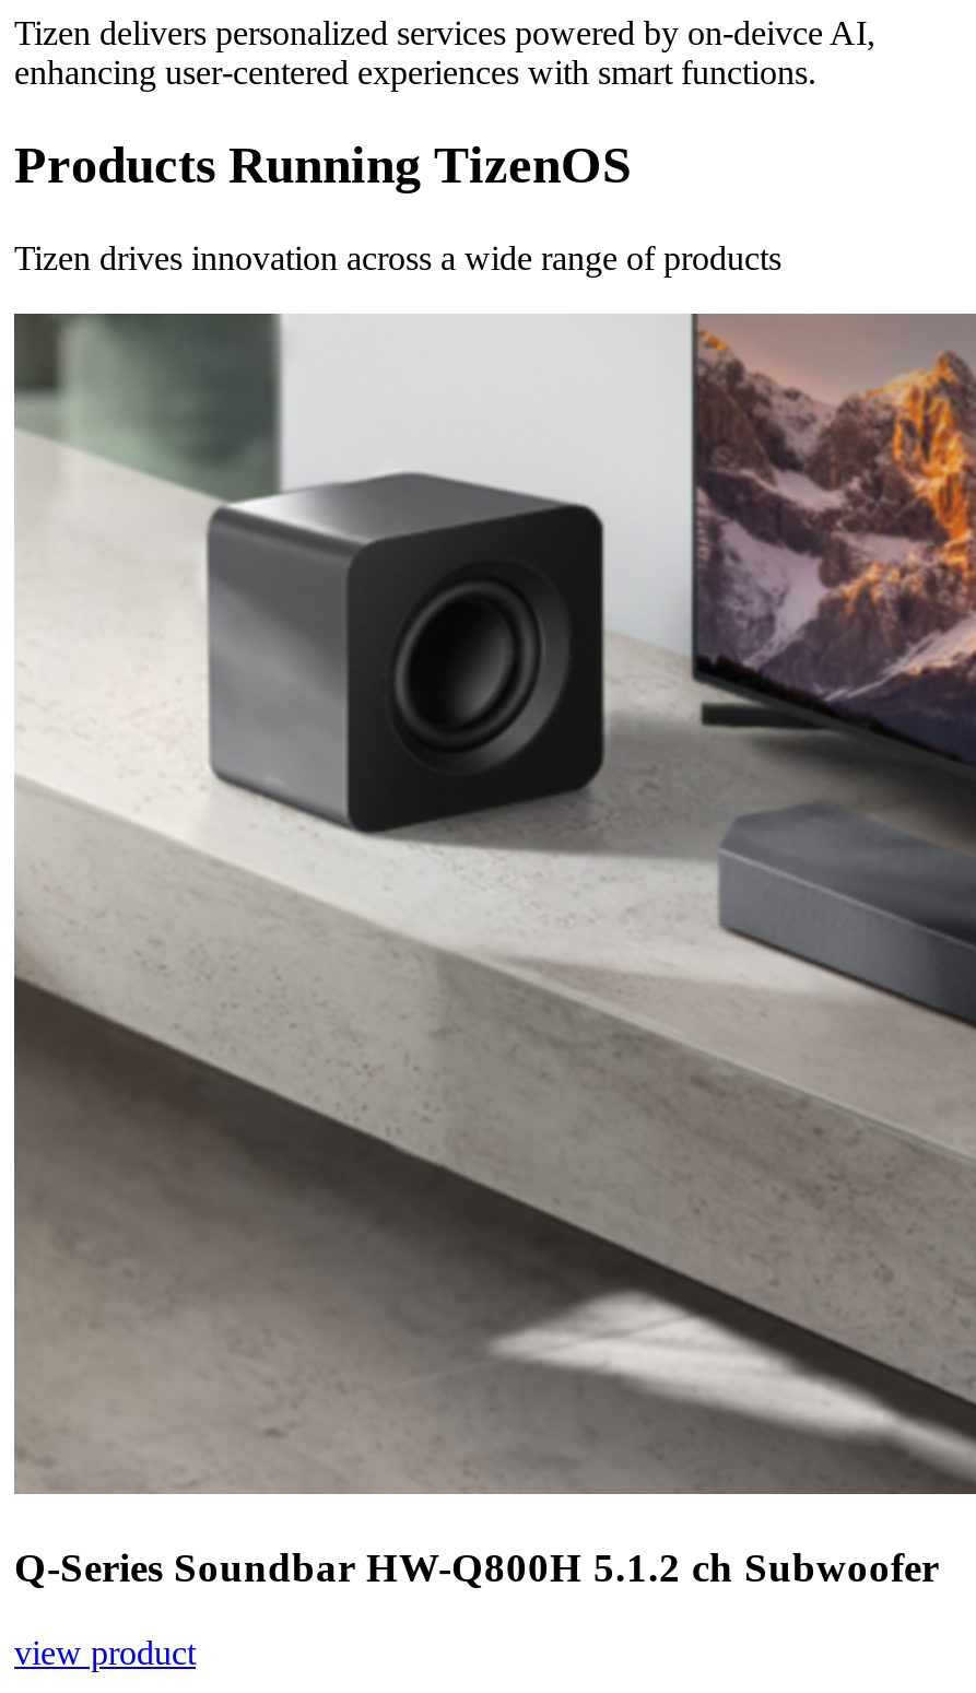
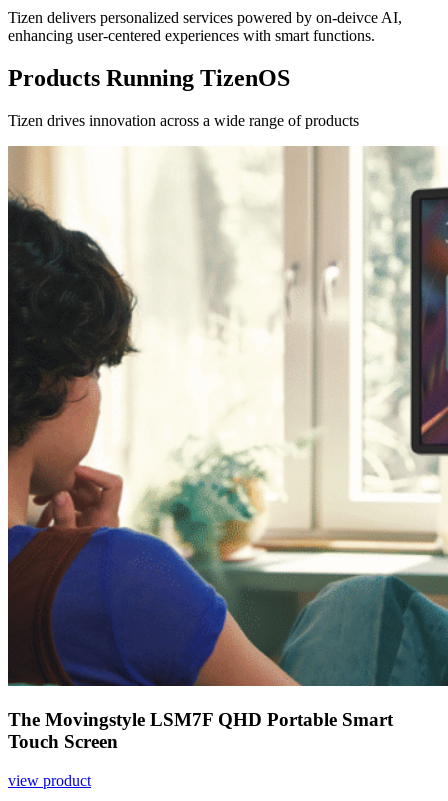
- [image]
- Q-Series Soundbar HW-Q800H 5.1.2 ch Subwoofer
+ [image]
+ The Movingstyle LSM7F QHD Portable Smart
+ Touch Screen
